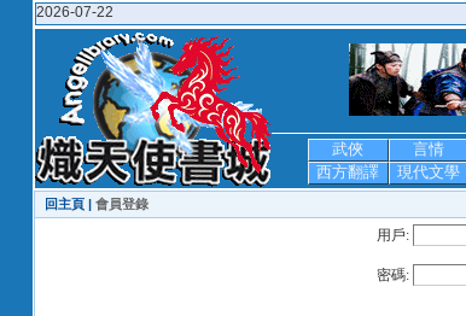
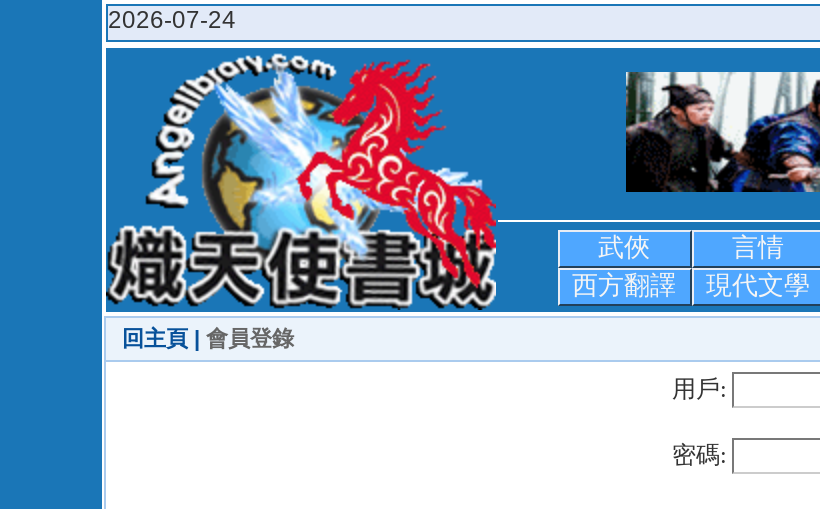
- 2026-07-22
+ 2026-07-24
